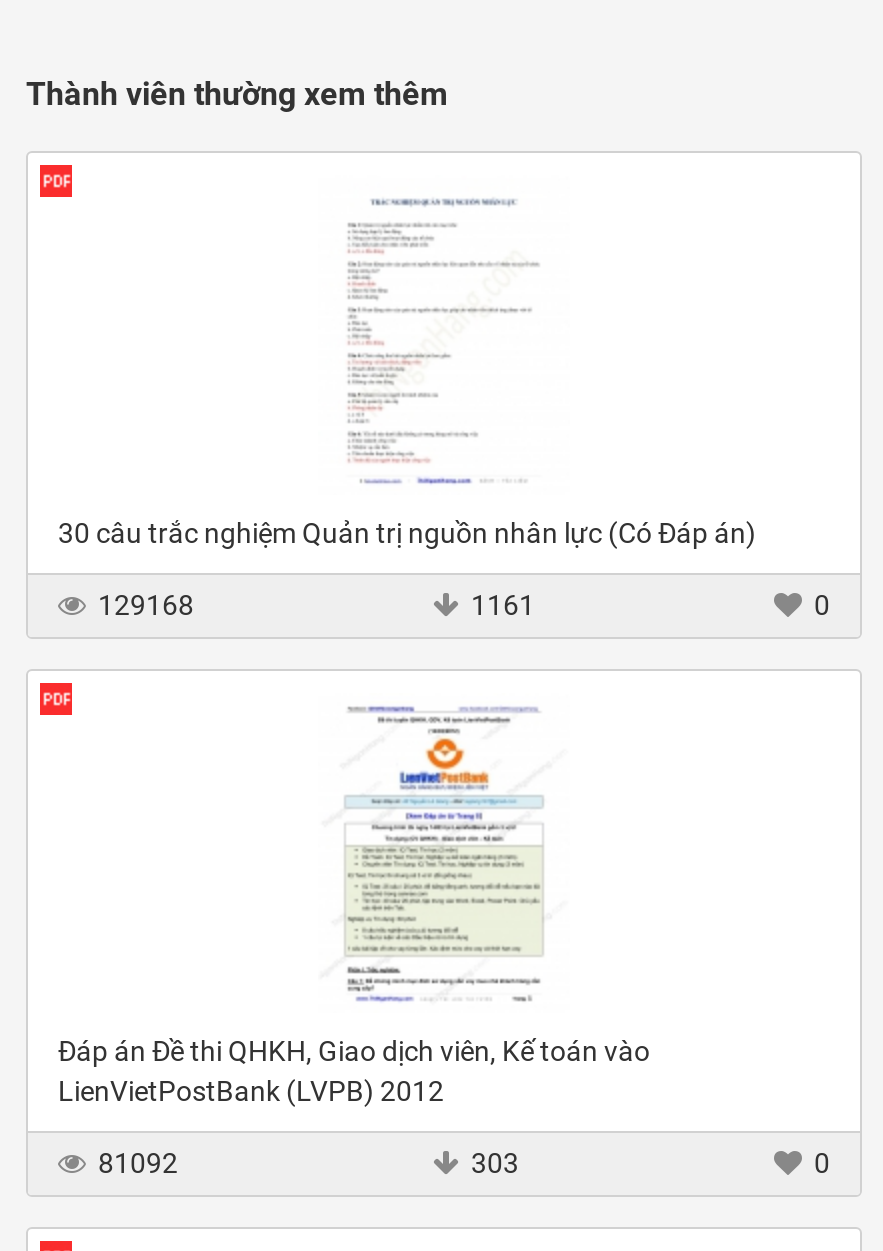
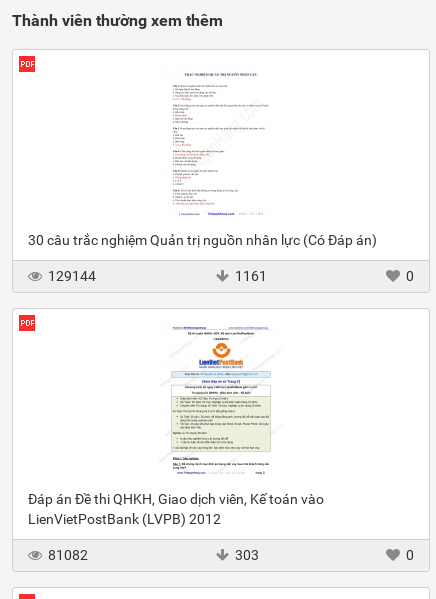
- 129168
+ 129144

- 81092
+ 81082
